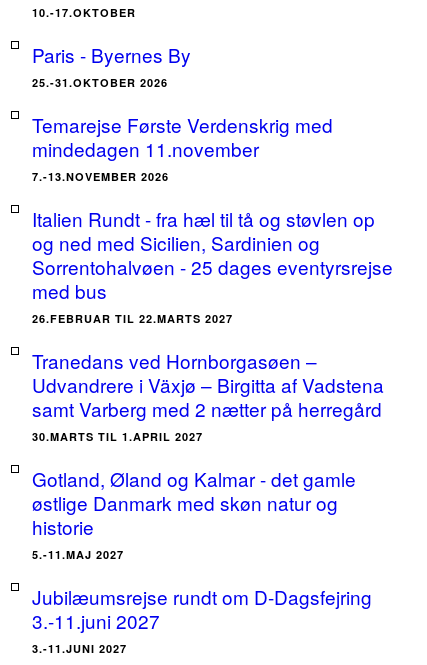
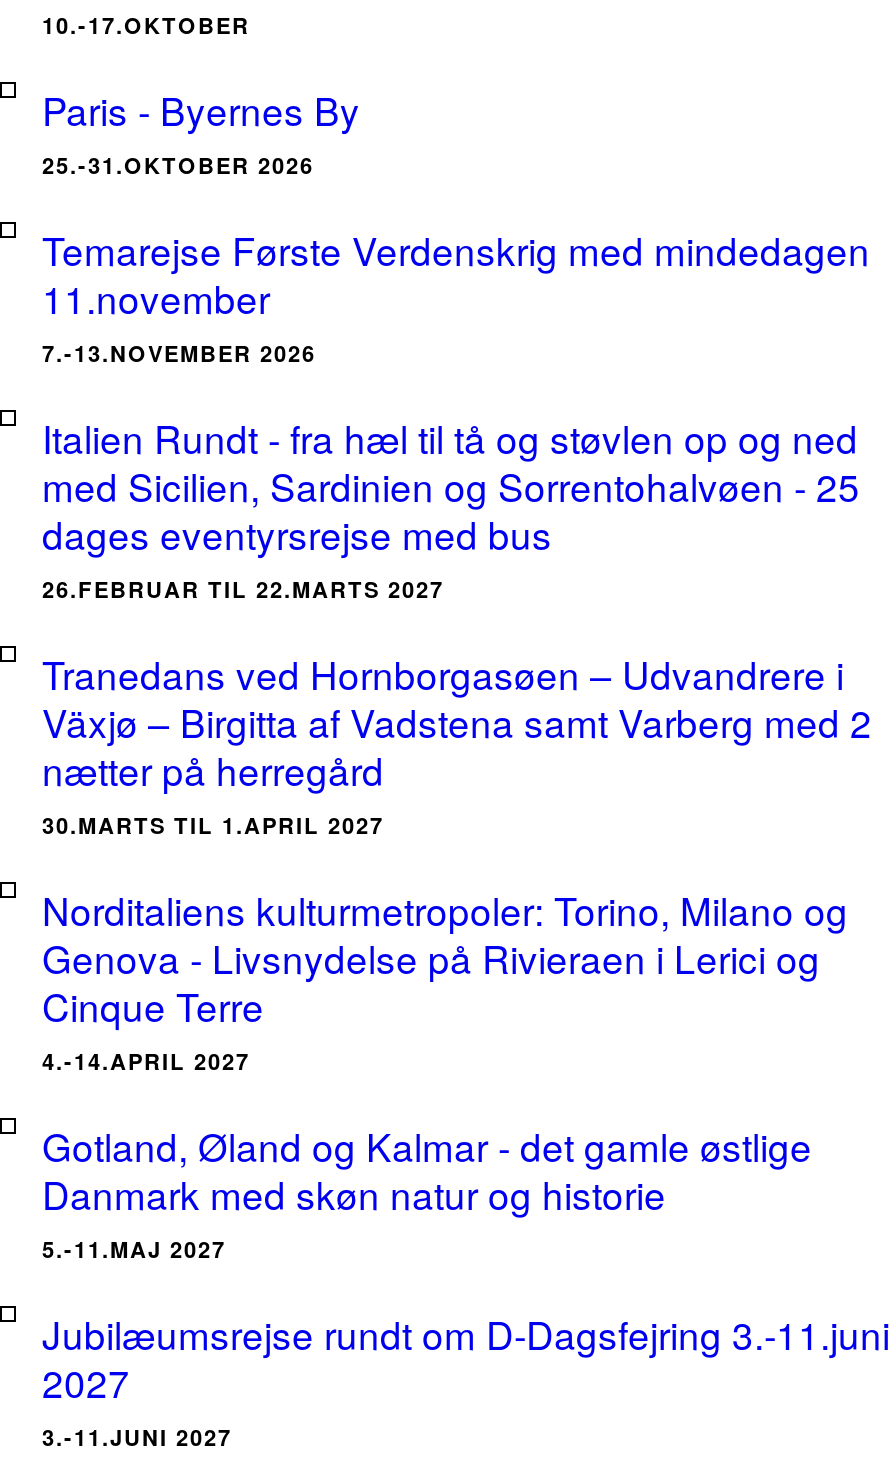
moved up: 26.FEBRUAR TIL 22.MARTS 2027

moved up: 30.MARTS TIL 1.APRIL 2027

- Gotland, Øland og Kalmar - det gamle
- østlige Danmark med skøn natur og
- historie
+ Norditaliens kulturmetropoler: Torino, Milano og
+ Genova - Livsnydelse på Rivieraen i Lerici og
+ Cinque Terre
+ 4.-14.APRIL 2027
+ Gotland, Øland og Kalmar - det gamle østlige
+ Danmark med skøn natur og historie
